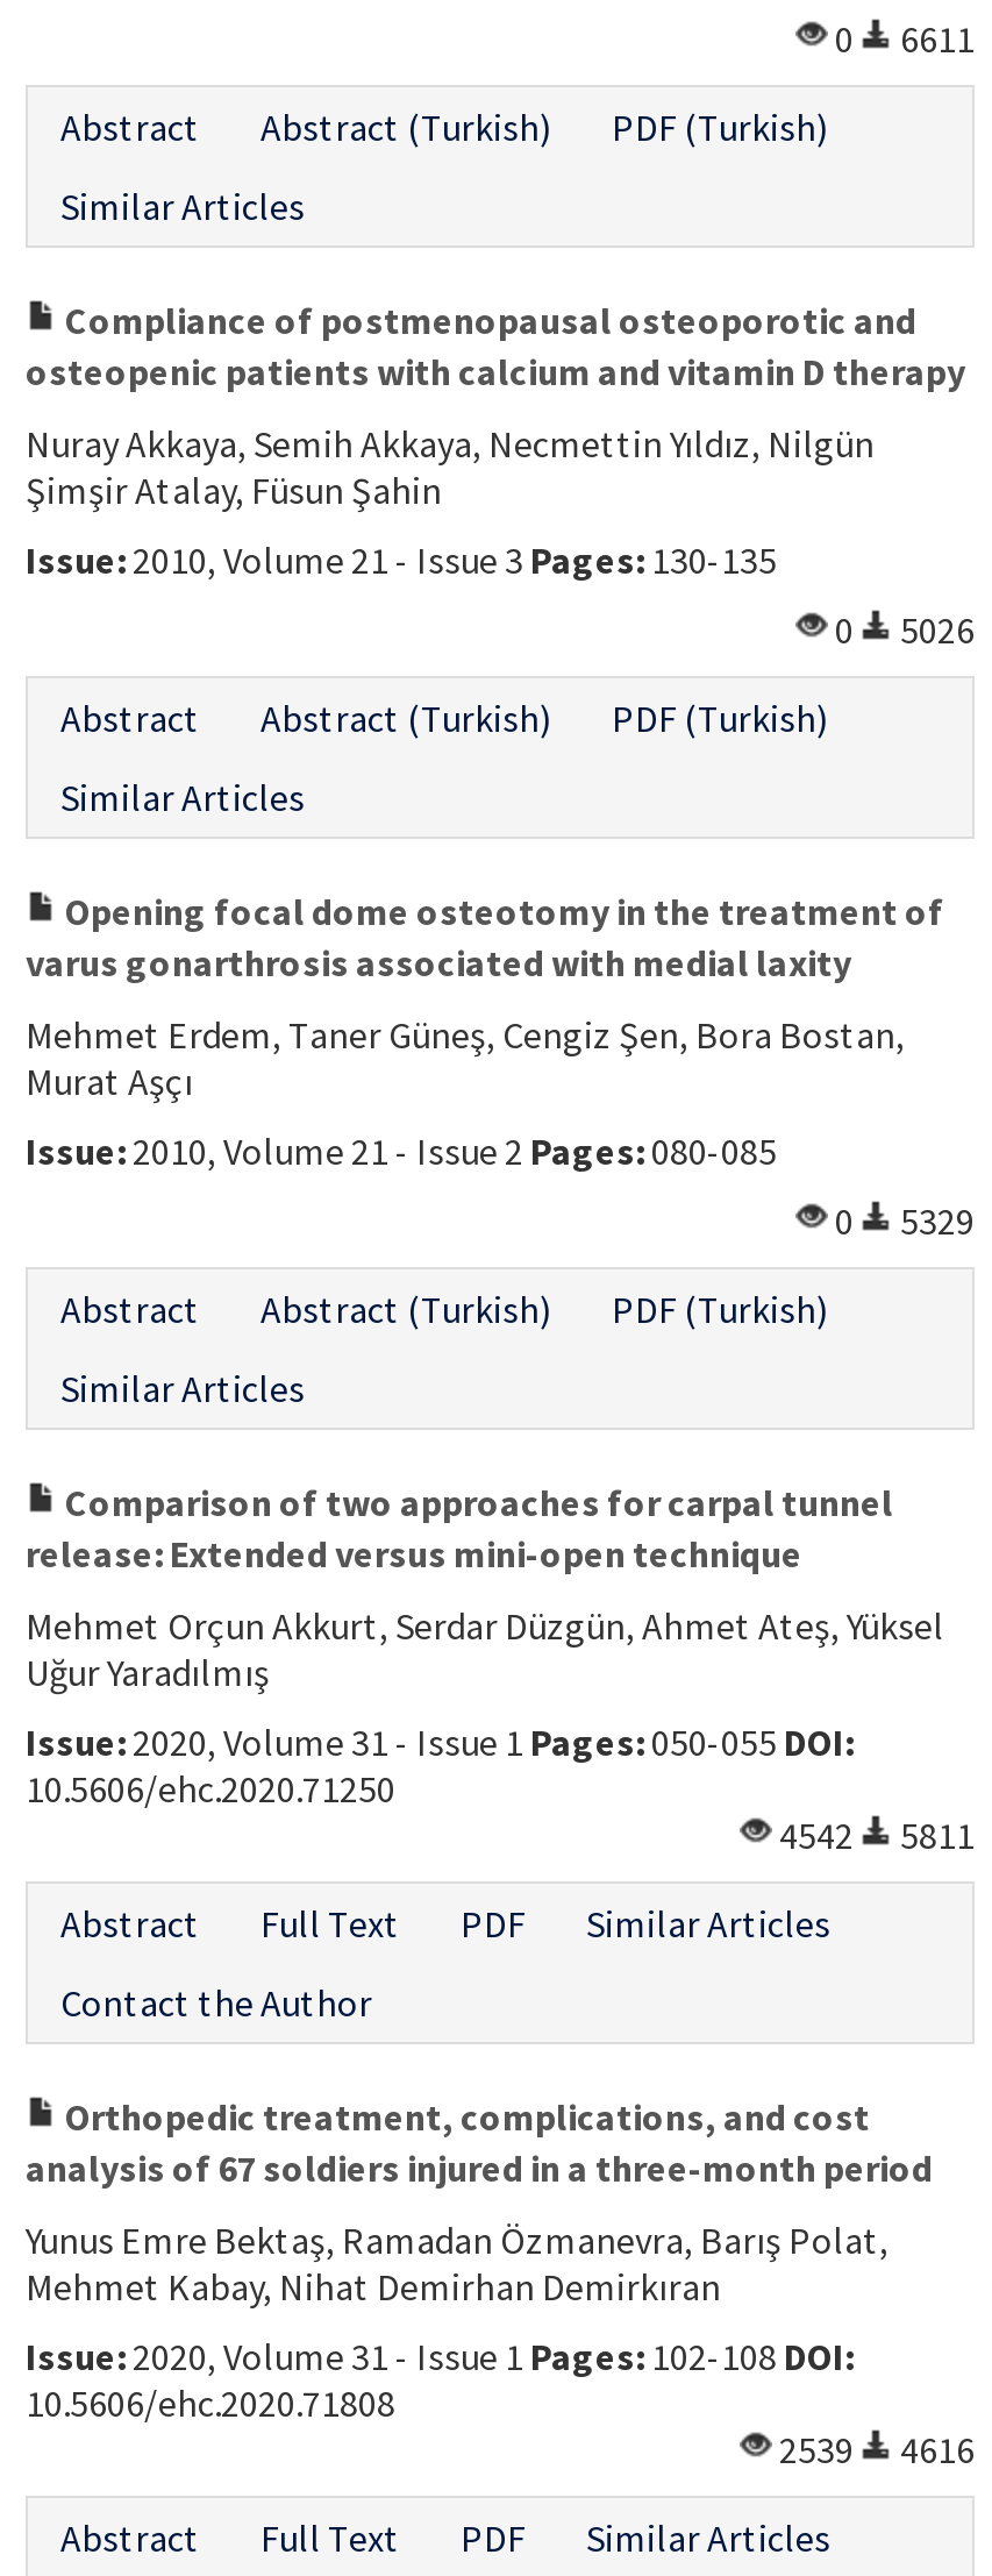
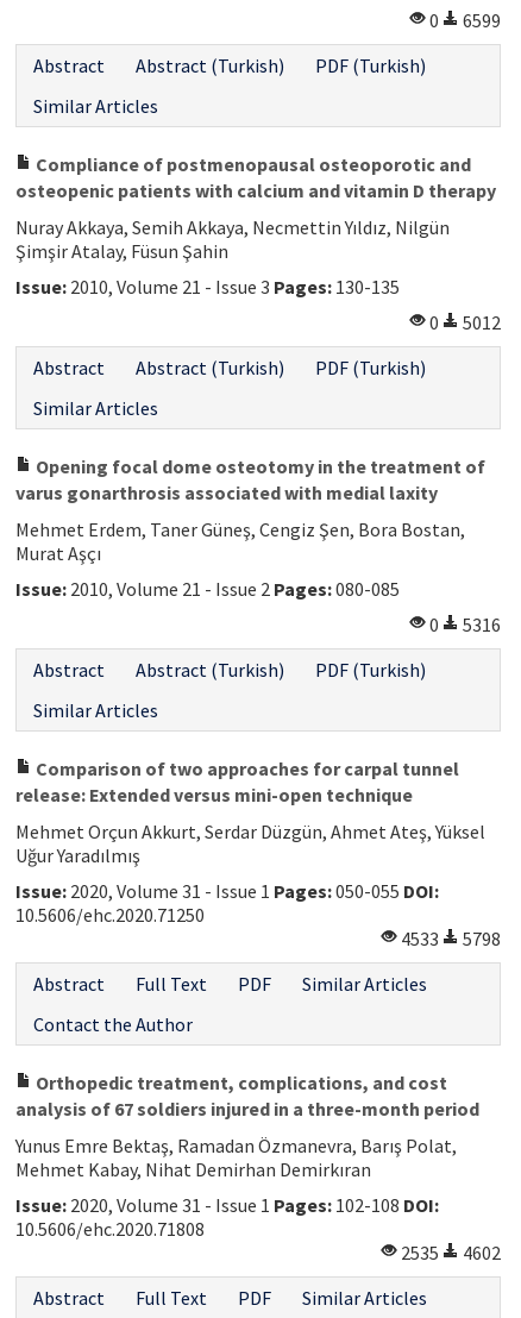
- 0 6611
+ 0 6599

- 0 5026
+ 0 5012

- 0 5329
+ 0 5316

- 4542
+ 4533

- 5811
+ 5798

- 2539
+ 2535

- 4616
+ 4602
